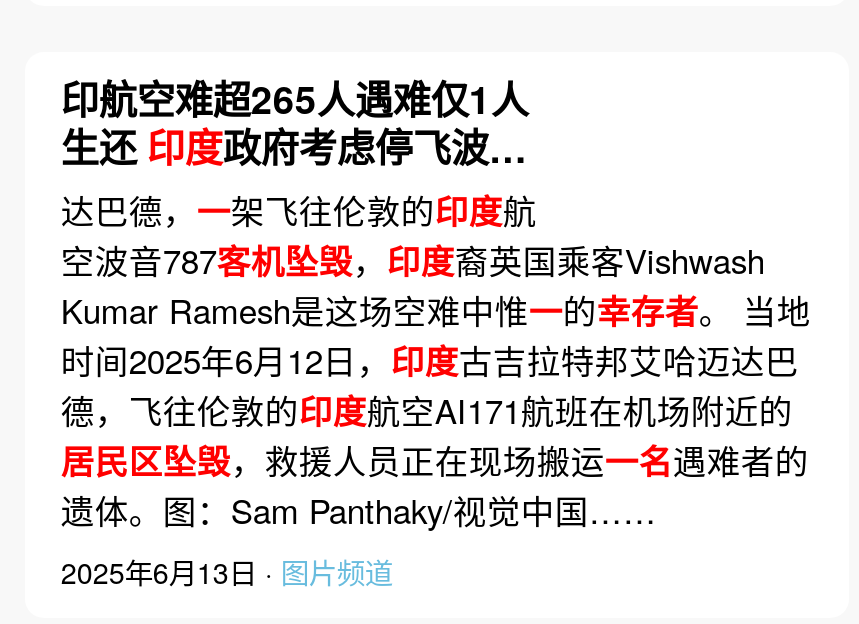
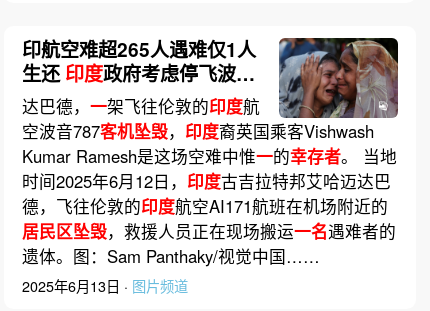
+ [image]
